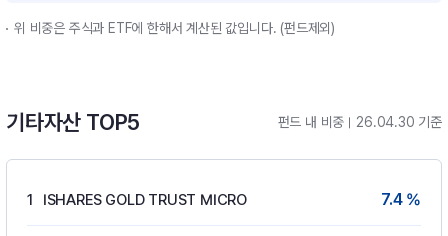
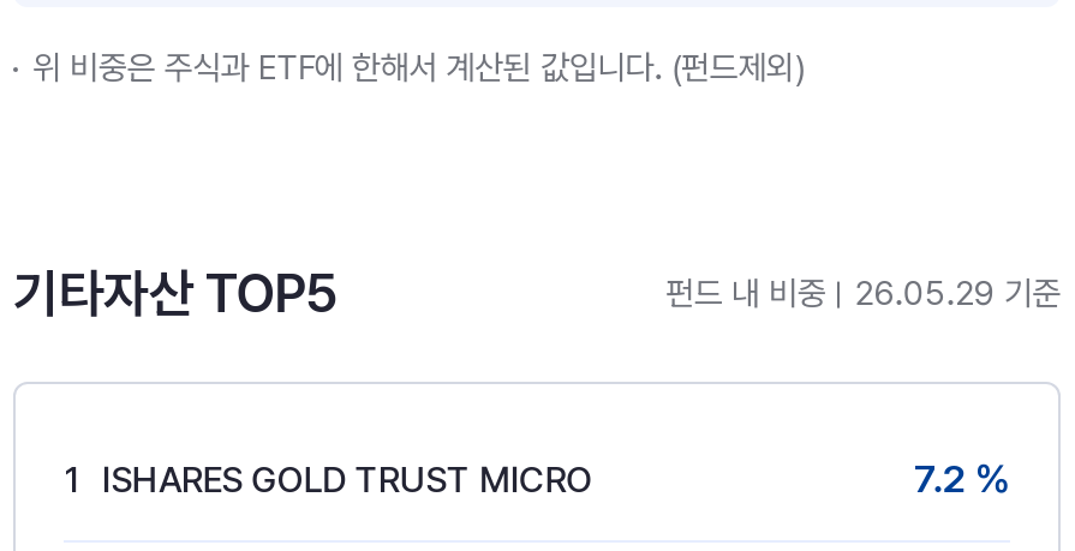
- 펀드 내 비중 26.04.30 기준
+ 펀드 내 비중 26.05.29 기준

- 7.4 %
+ 7.2 %
